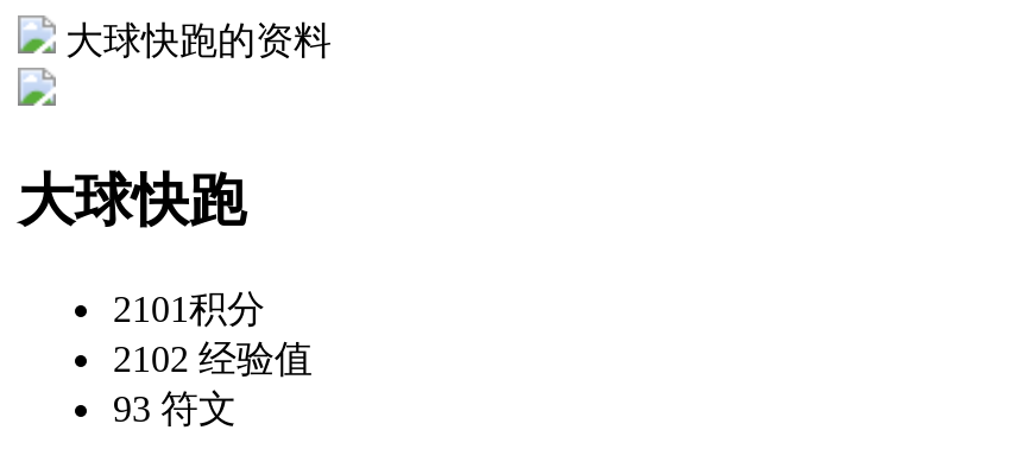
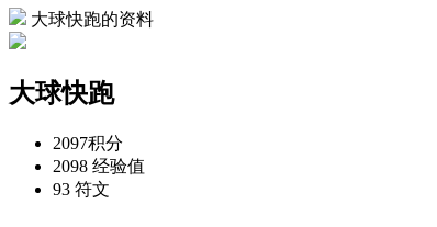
- 2101积分
+ 2097积分

- 2102经验值
+ 2098经验值
